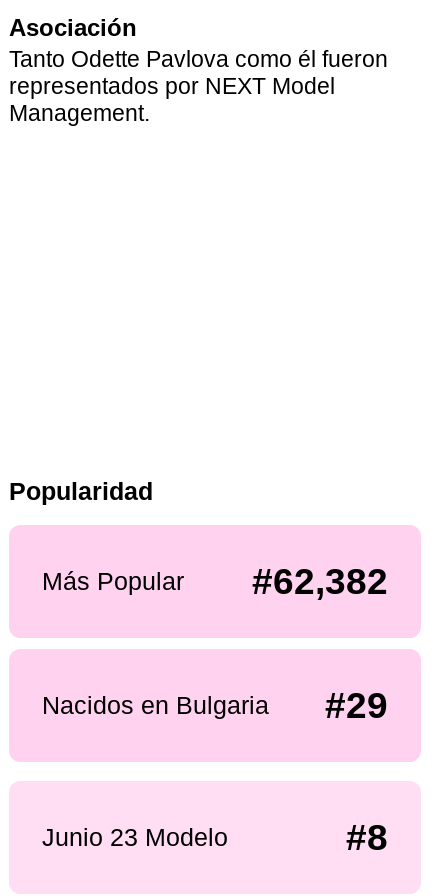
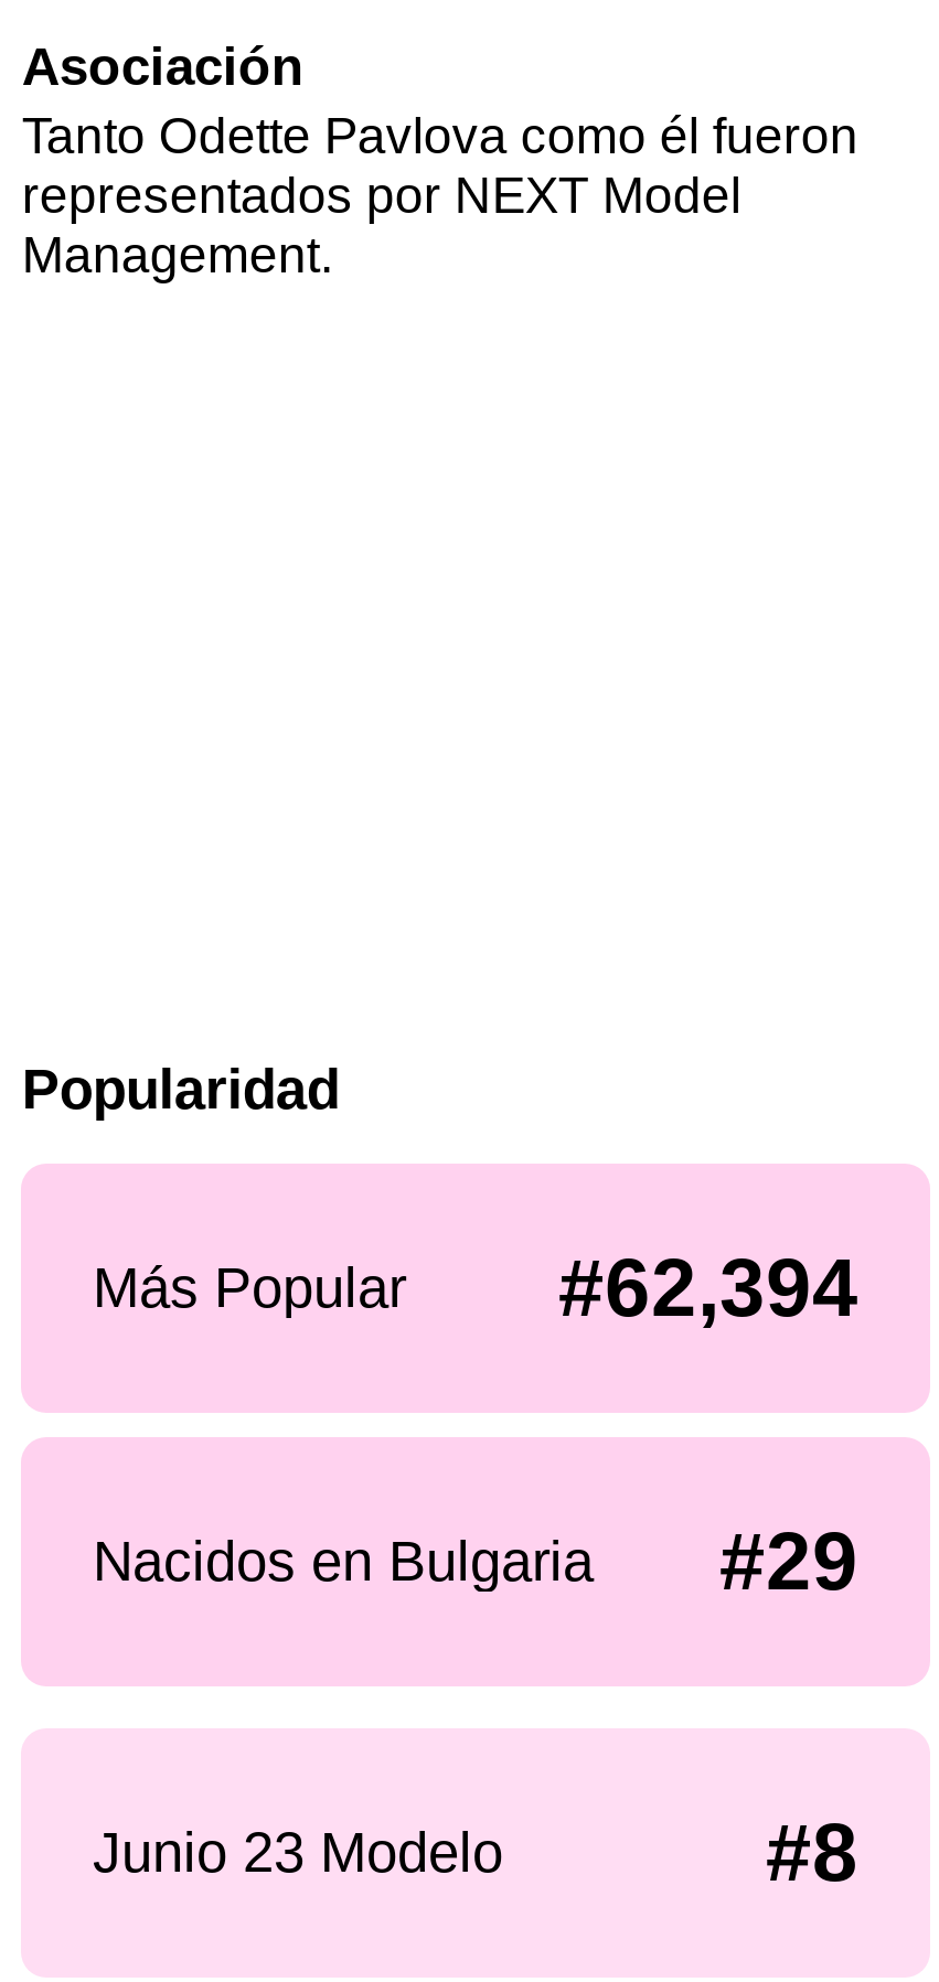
- #62,382
+ #62,394
